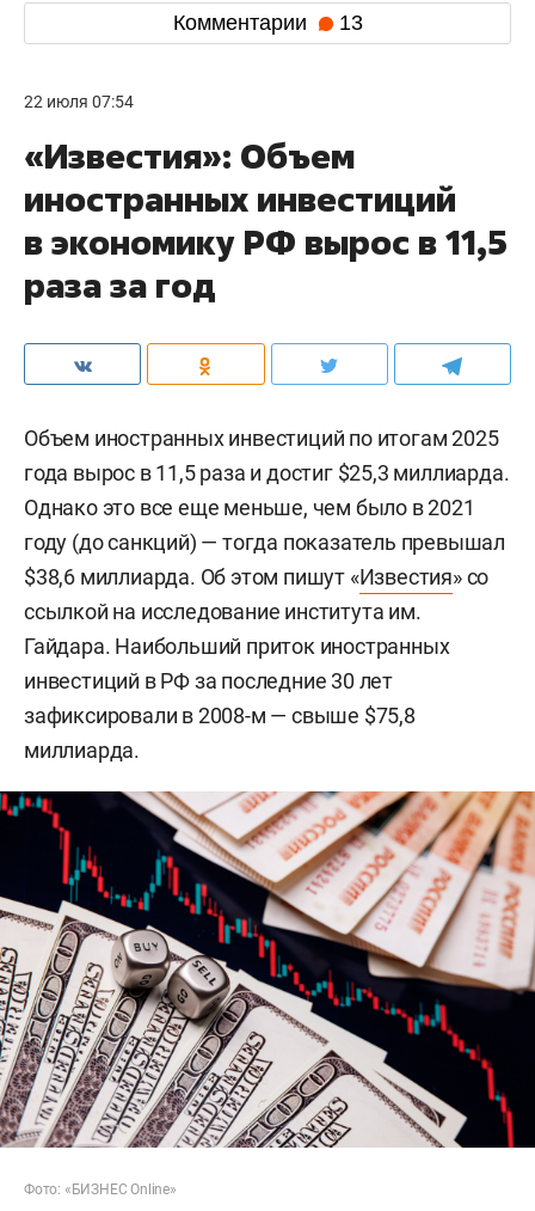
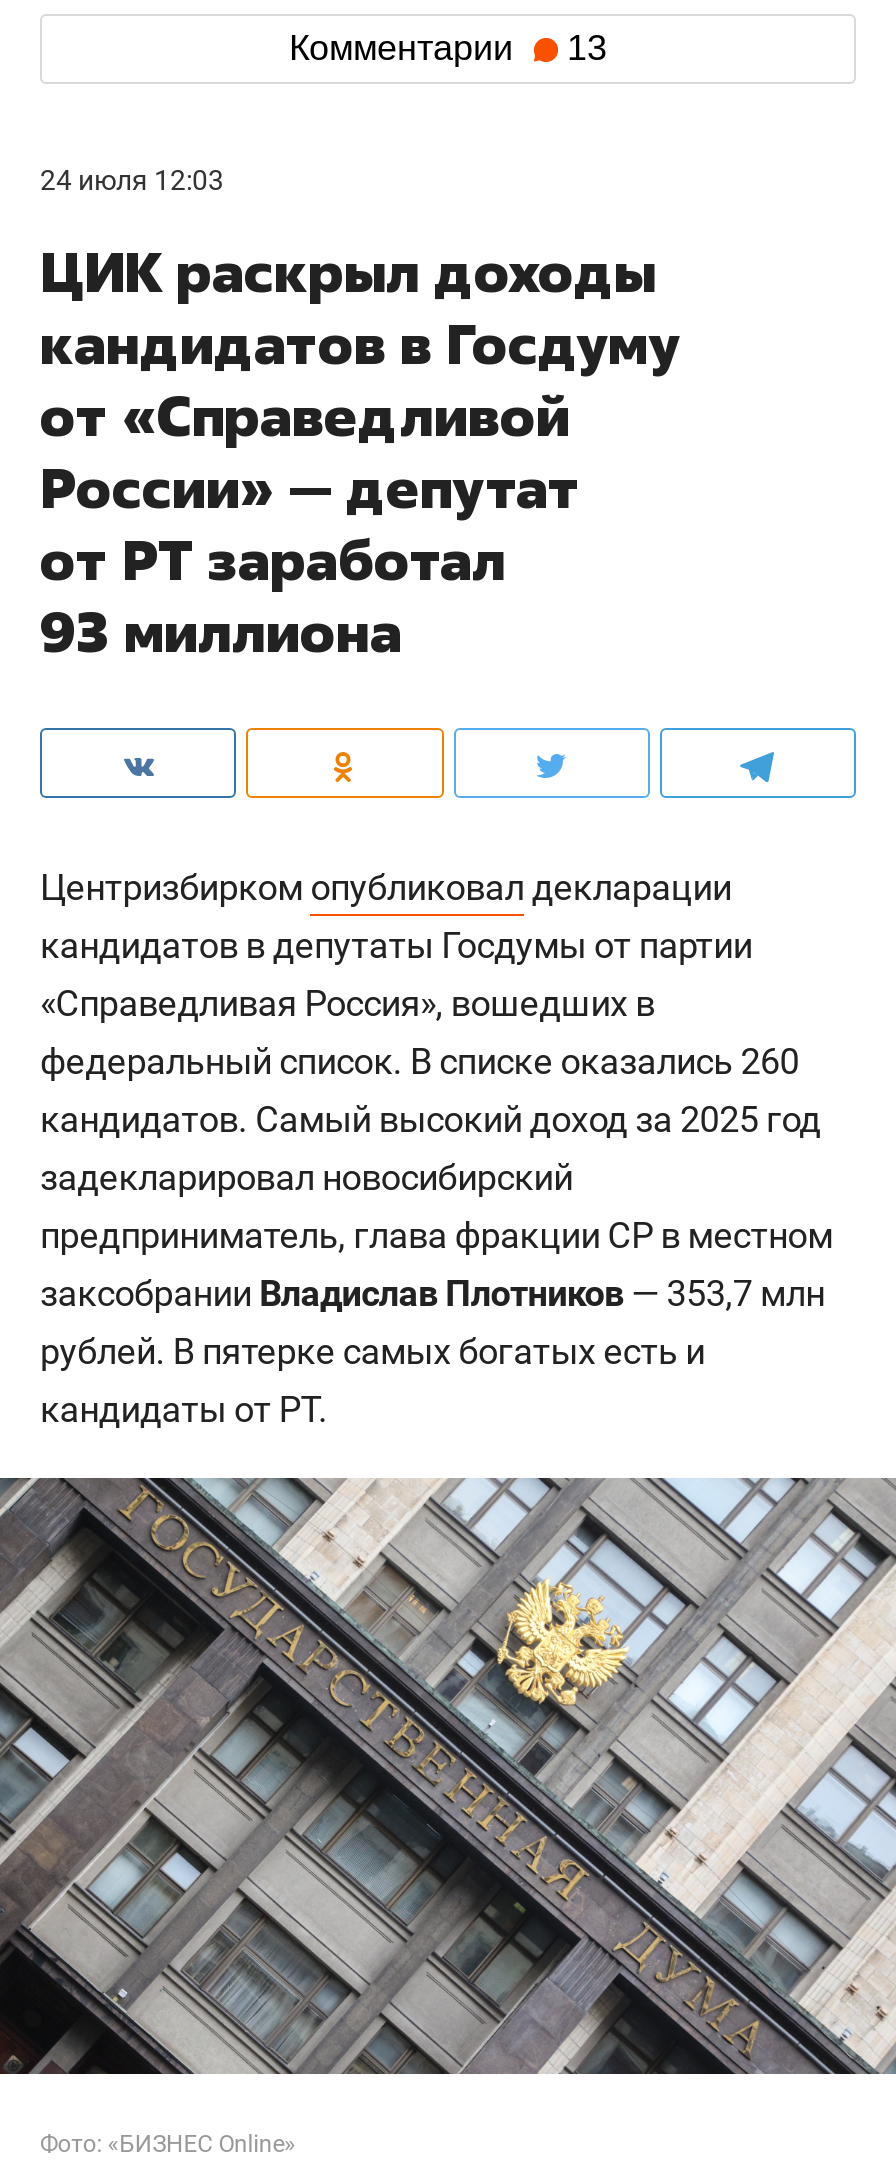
- 22 июля 07:54
+ 24 июля 12:03

- «Известия»: Объем
- иностранных инвестиций
- в экономику РФ вырос в 11,5
- раза за год
+ ЦИК раскрыл доходы
+ кандидатов в Госдуму
+ от «Справедливой
+ России» — депутат
+ от РТ заработал
+ 93 миллиона

- Объем иностранных инвестиций по итогам 2025
- года вырос в 11,5 раза и достиг $25,3 миллиарда.
- Однако это все еще меньше, чем было в 2021
- году (до санкций) — тогда показатель превышал
- $38,6 миллиарда. Об этом пишут «Известия» со
- ссылкой на исследование института им.
- Гайдара. Наибольший приток иностранных
- инвестиций в РФ за последние 30 лет
- зафиксировали в 2008-м — свыше $75,8
- миллиарда.
+ Центризбирком опубликовал декларации
+ кандидатов в депутаты Госдумы от партии
+ «Справедливая Россия», вошедших в
+ федеральный список. В списке оказались 260
+ кандидатов. Самый высокий доход за 2025 год
+ задекларировал новосибирский
+ предприниматель, глава фракции СР в местном
+ заксобрании Владислав Плотников — 353,7 млн
+ рублей. В пятерке самых богатых есть и
+ кандидаты от РТ.

- [image]
+ [image]
